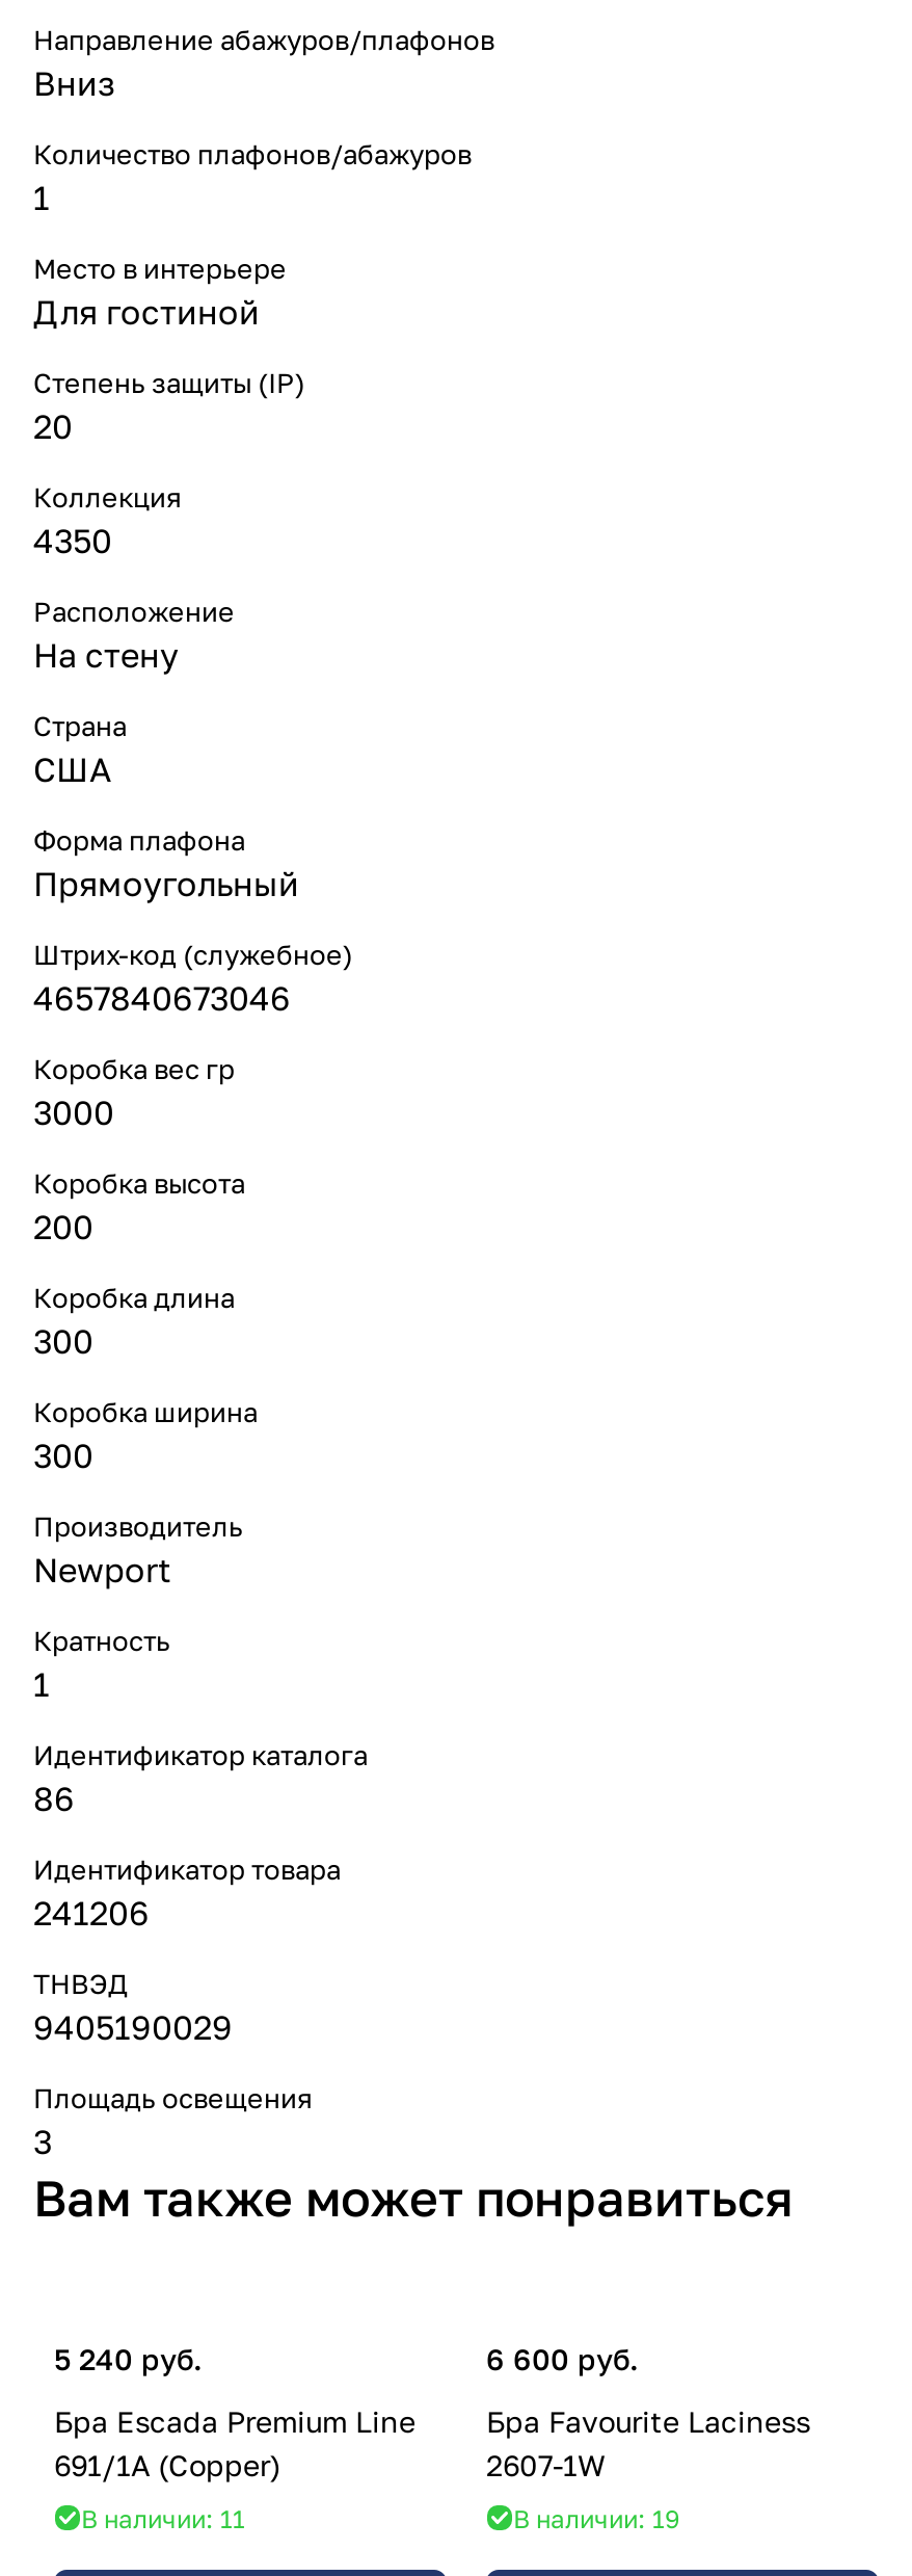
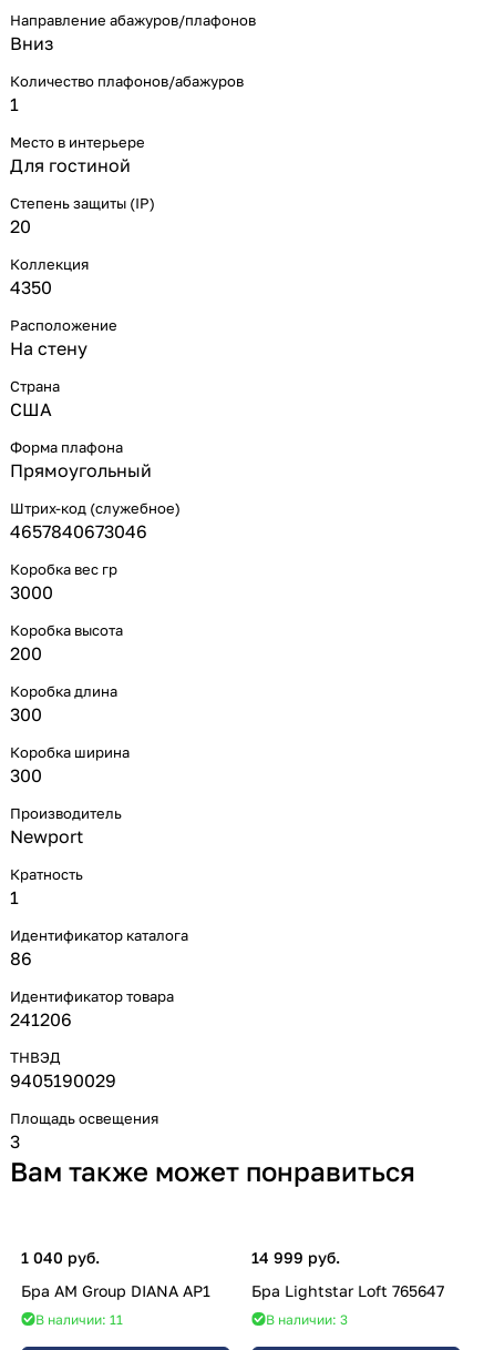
- 5 240 руб.
+ 1 040 руб.

- 6 600 руб.
+ 14 999 руб.

- Бра Escada Premium Line
- 691/1A (Copper)
+ Бра AM Group DIANA AP1

- Бра Favourite Laciness
- 2607-1W
+ Бра Lightstar Loft 765647

- В наличии: 19
+ В наличии: 3
